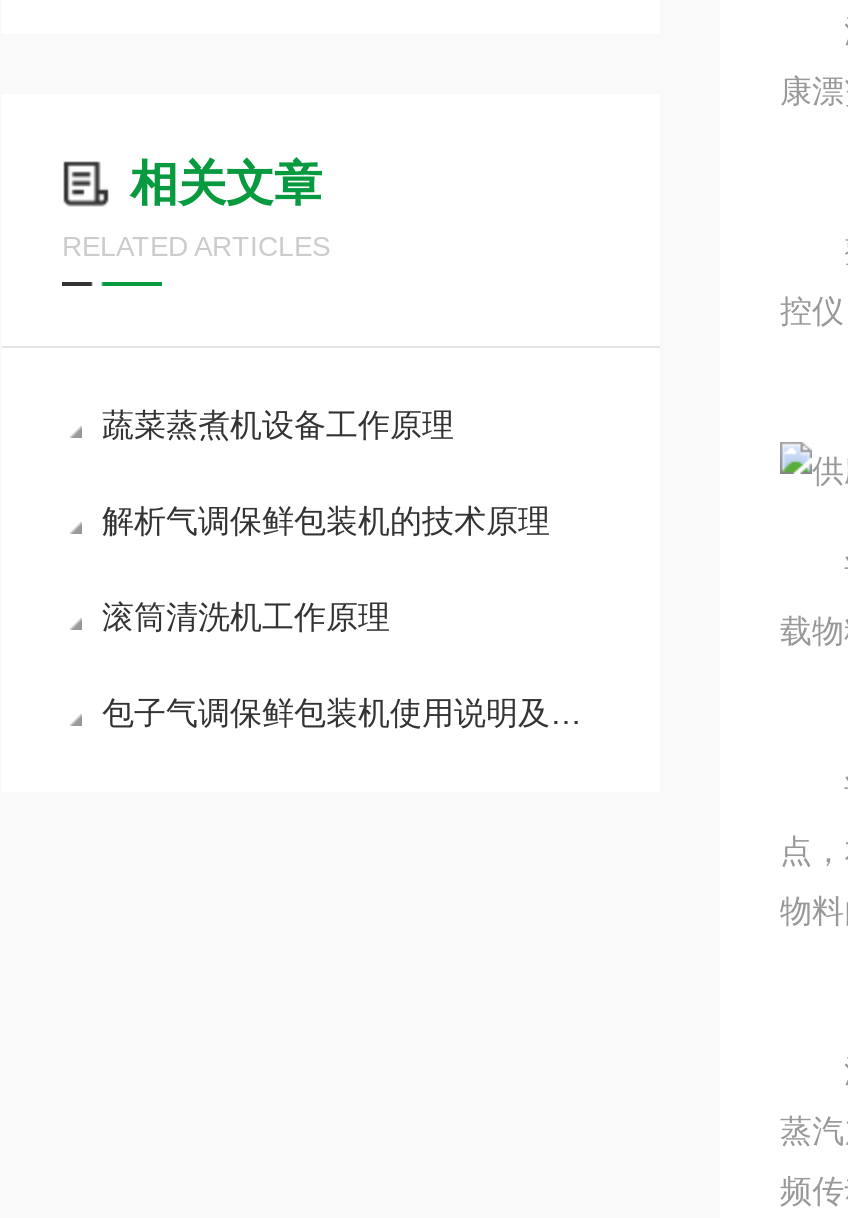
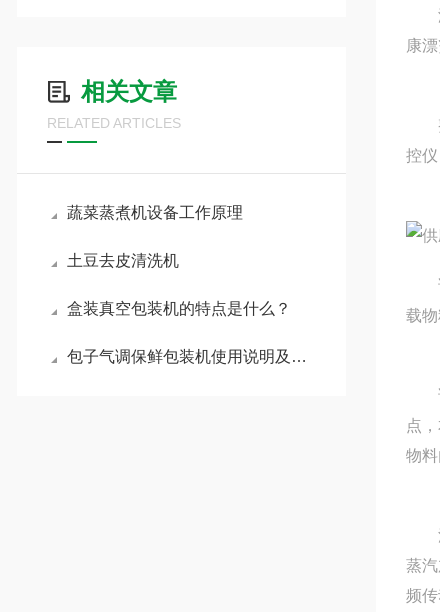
- 解析气调保鲜包装机的技术原理
+ 土豆去皮清洗机

- 滚筒清洗机工作原理
+ 盒装真空包装机的特点是什么？
